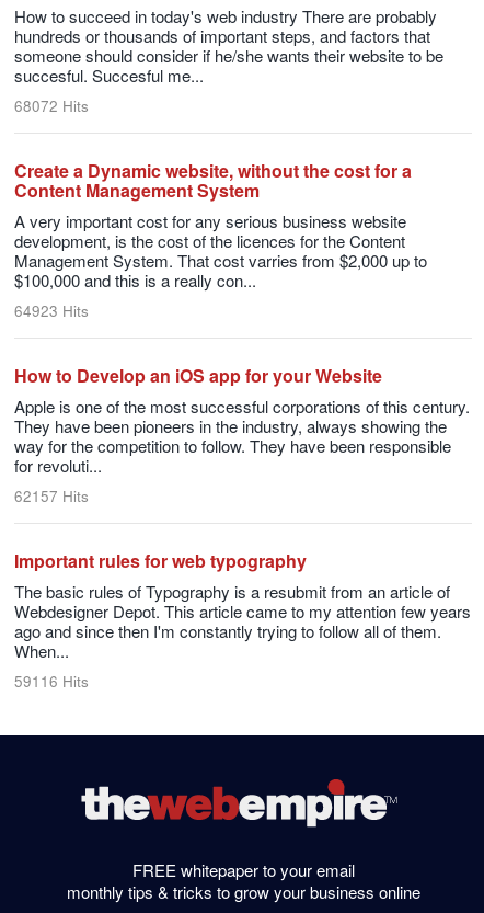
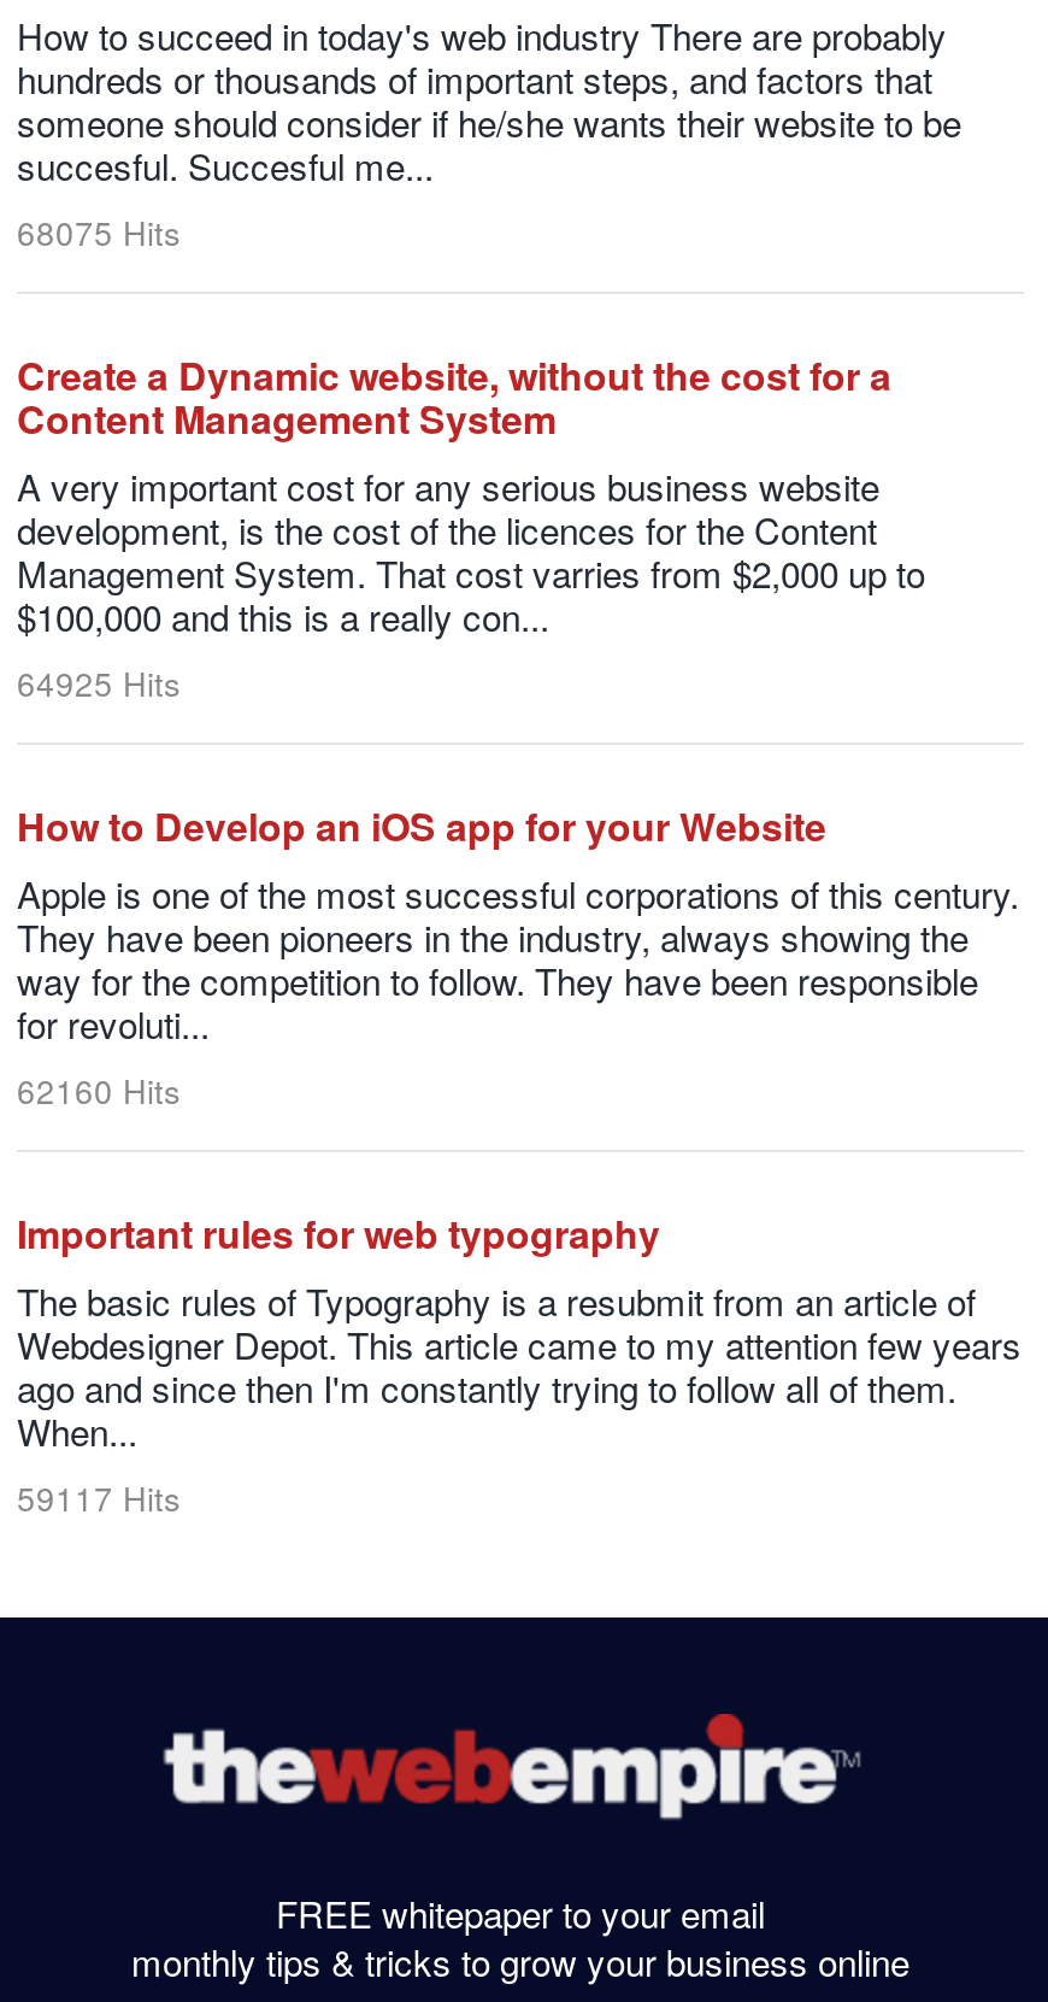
- 68072 Hits
+ 68075 Hits

- 64923 Hits
+ 64925 Hits

- 62157 Hits
+ 62160 Hits

- 59116 Hits
+ 59117 Hits
